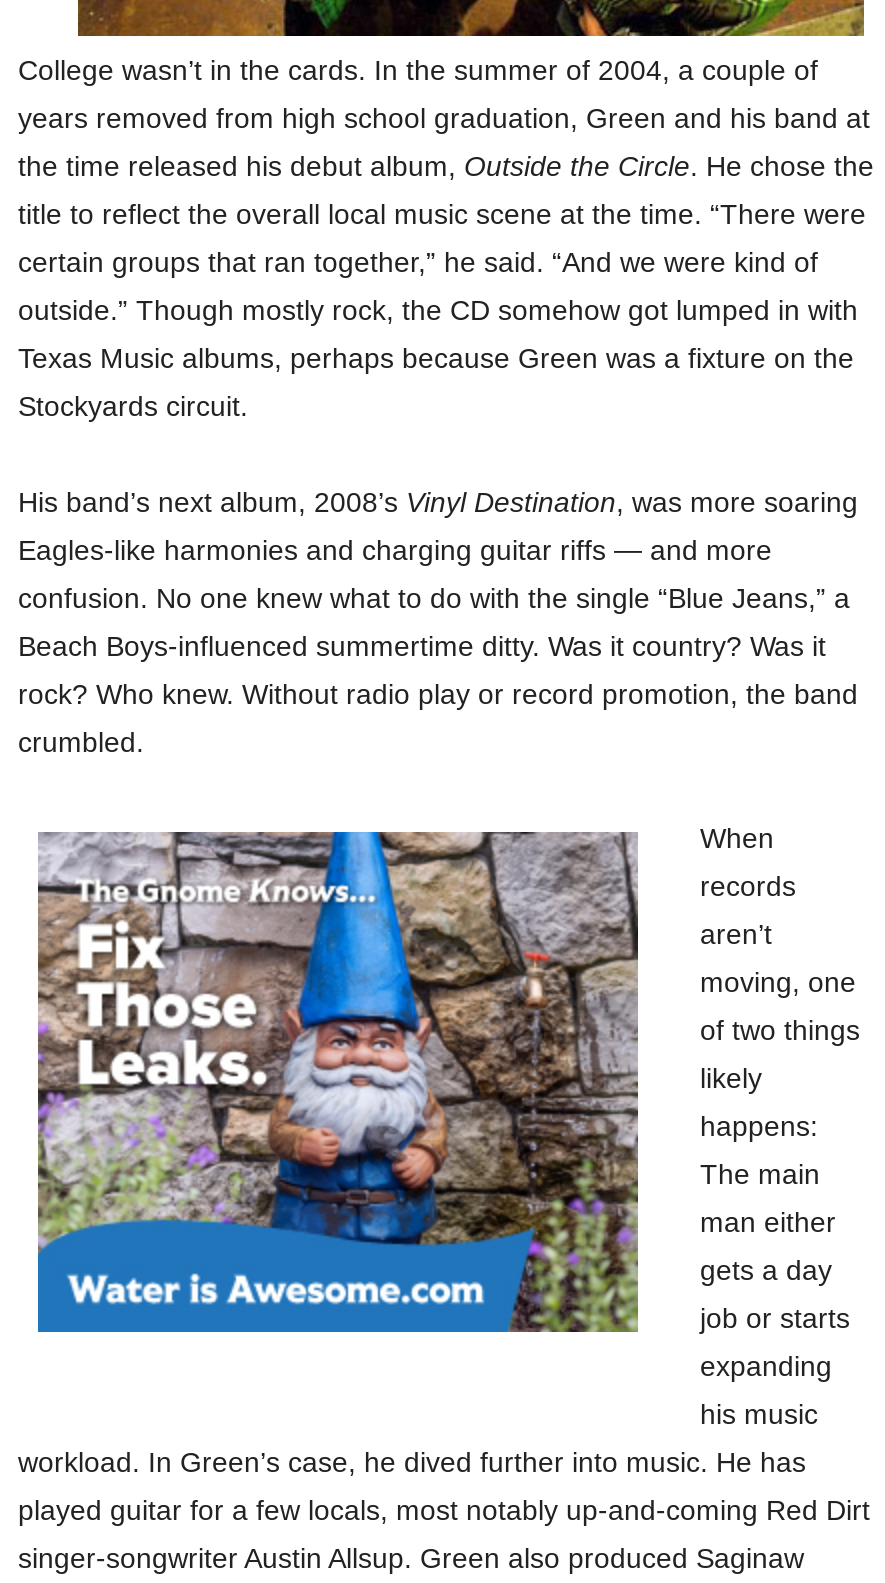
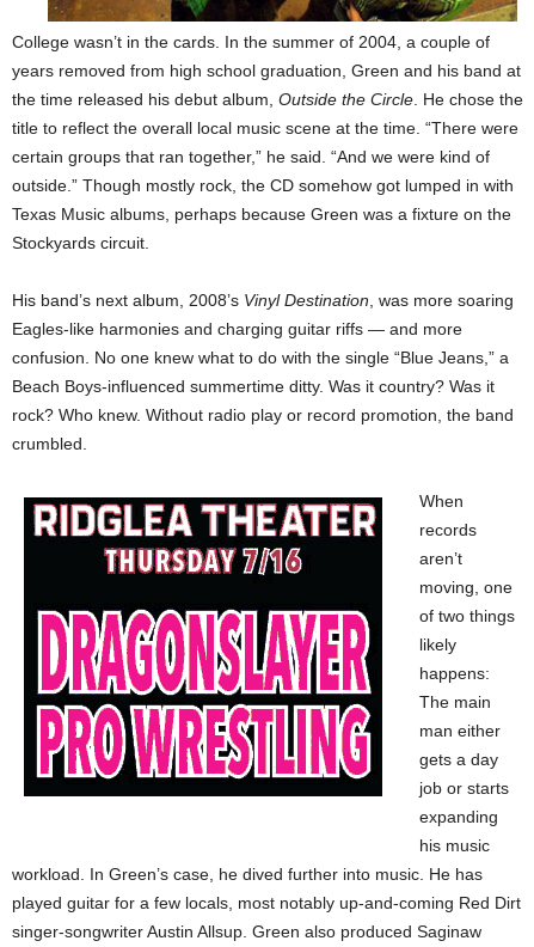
- [image]
+ [image]
